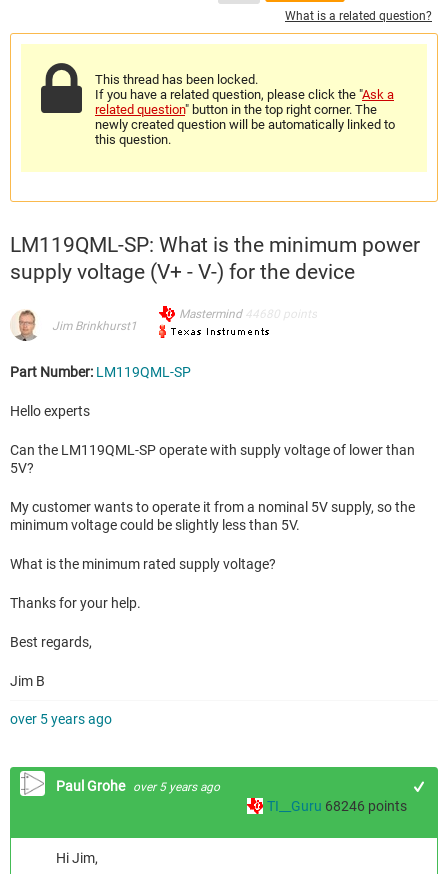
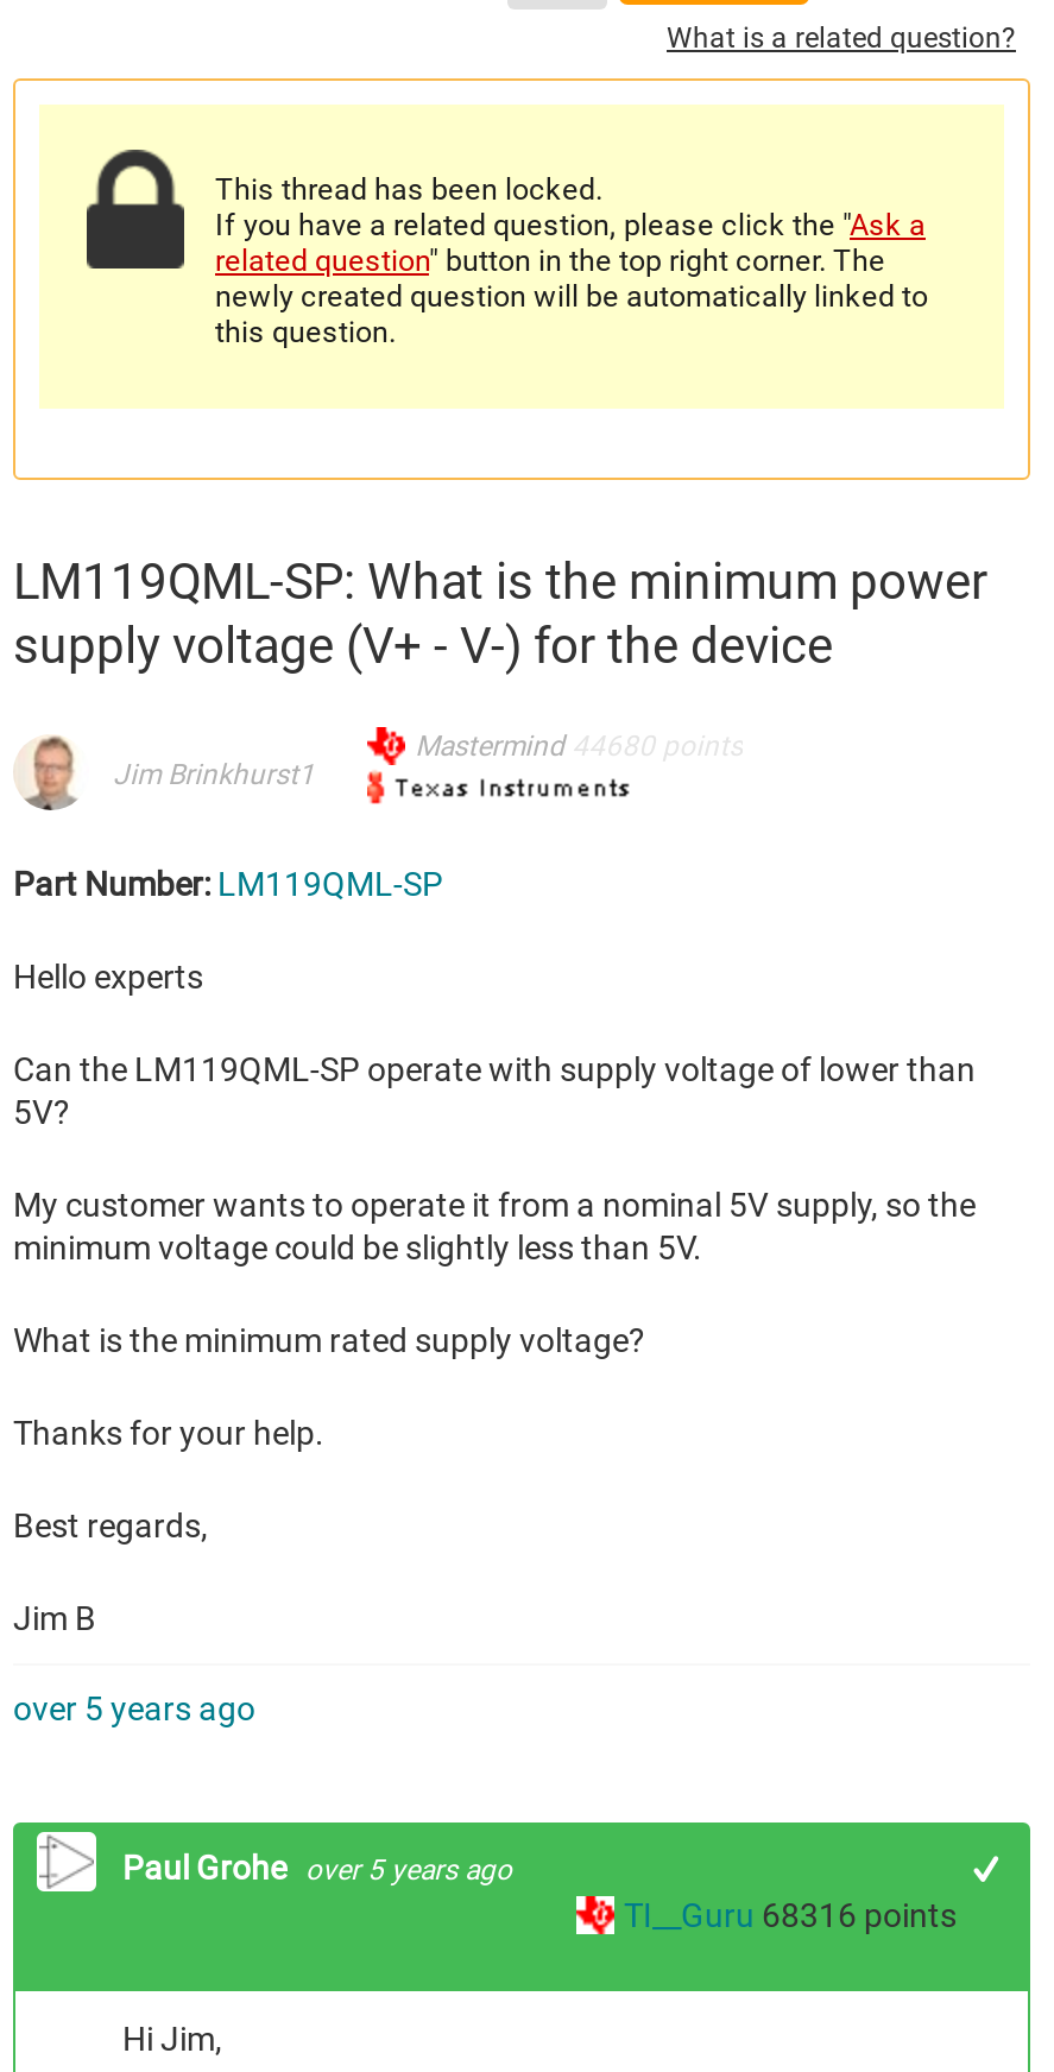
- TI__Guru 68246 points
+ TI__Guru 68316 points
